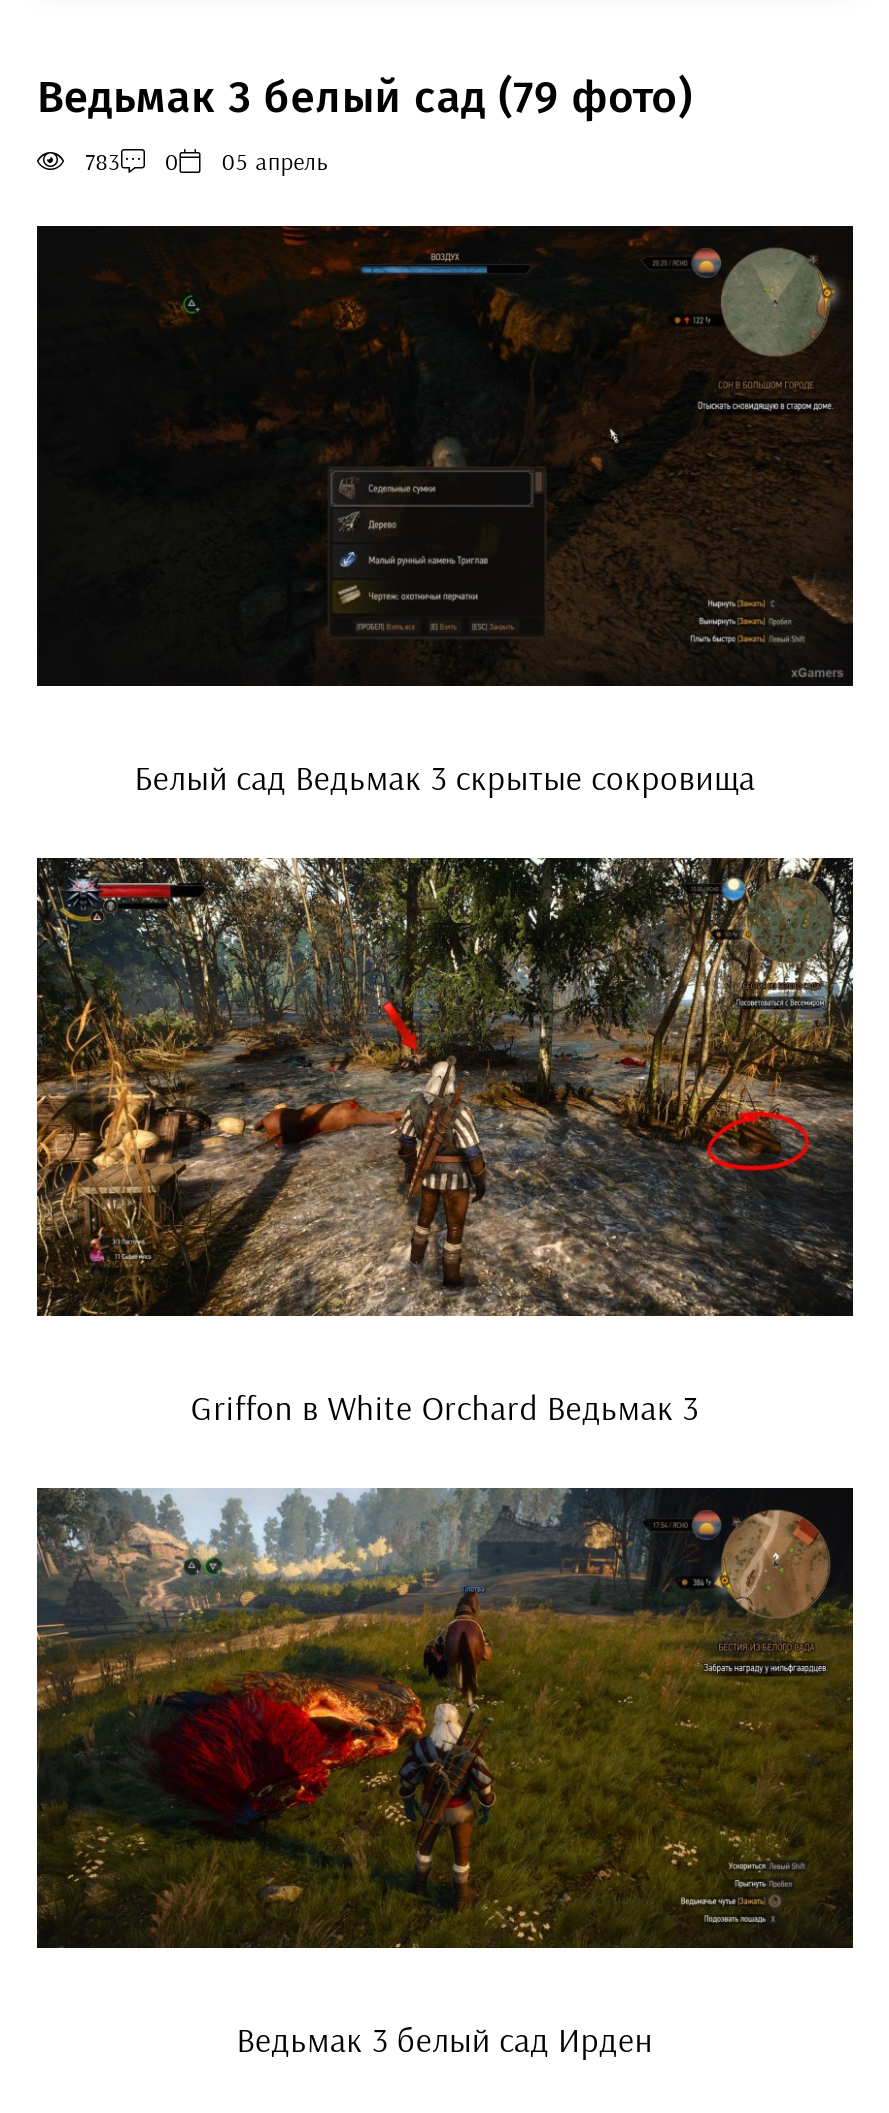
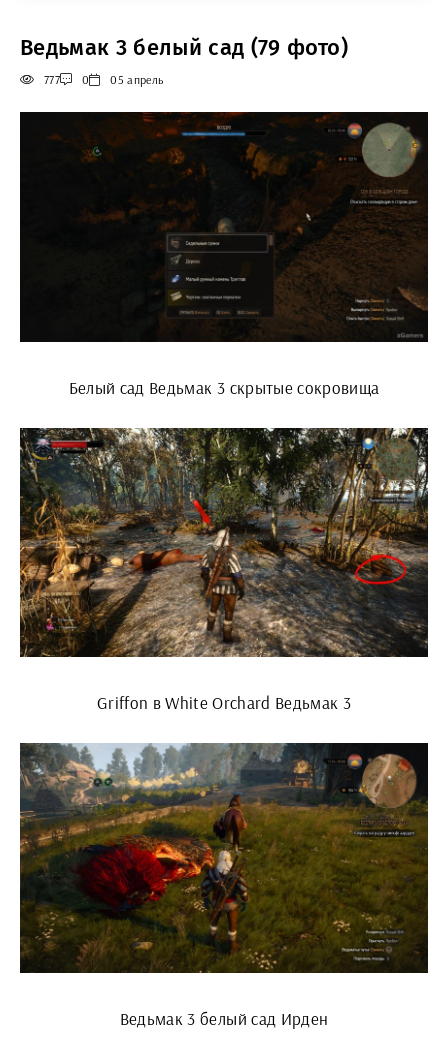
- 783 0 05 апрель
+ 777 0 05 апрель
